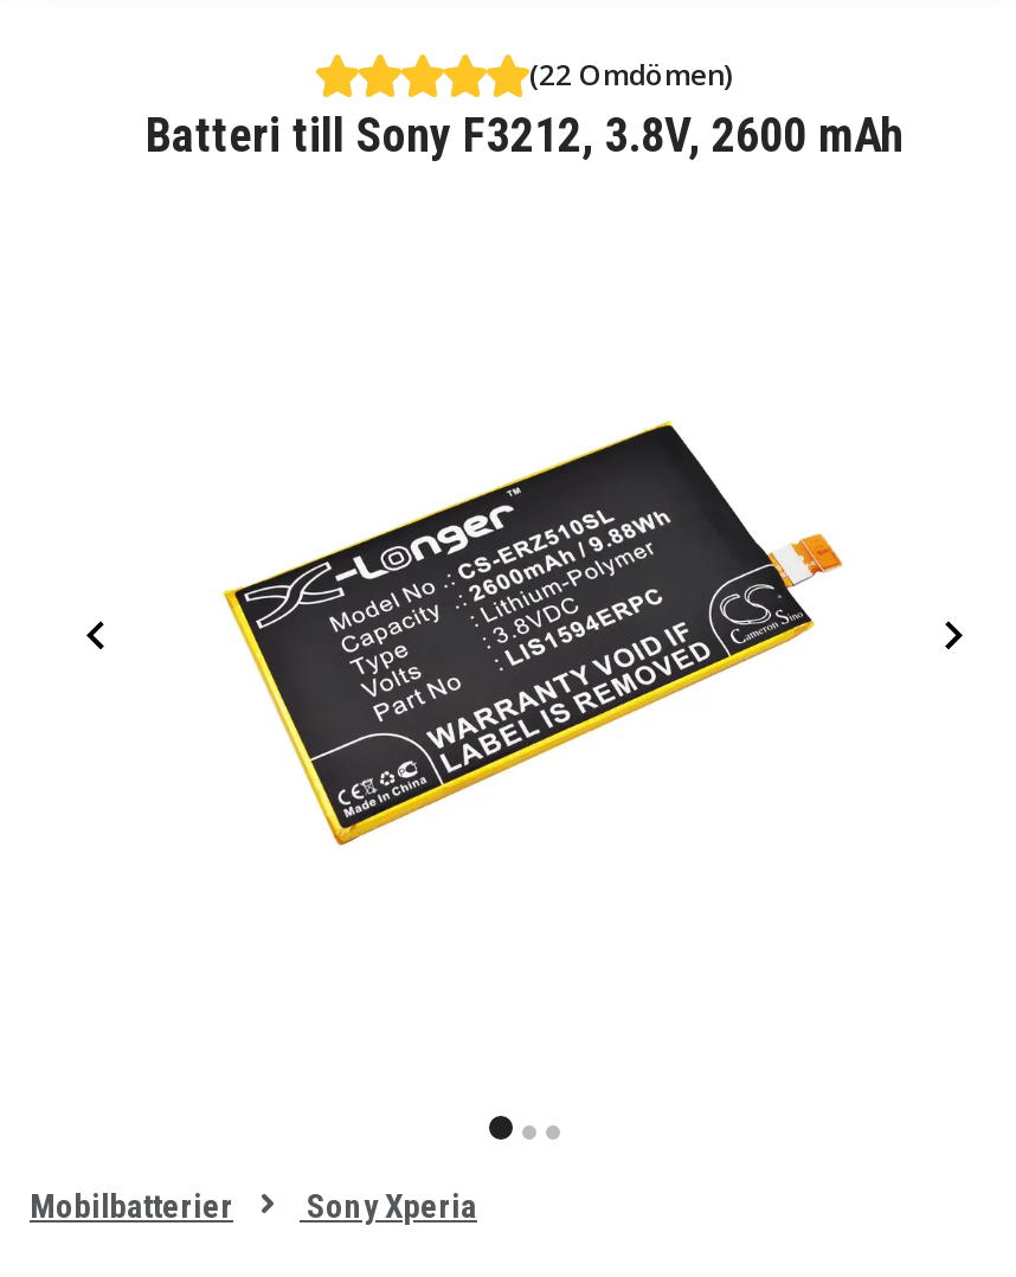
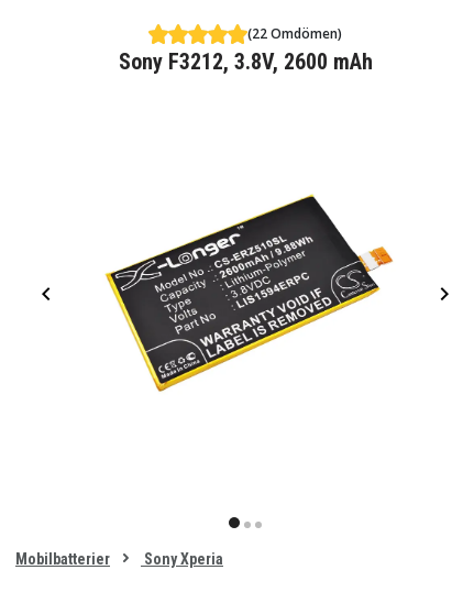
- Batteri till Sony F3212, 3.8V, 2600 mAh
+ Sony F3212, 3.8V, 2600 mAh
